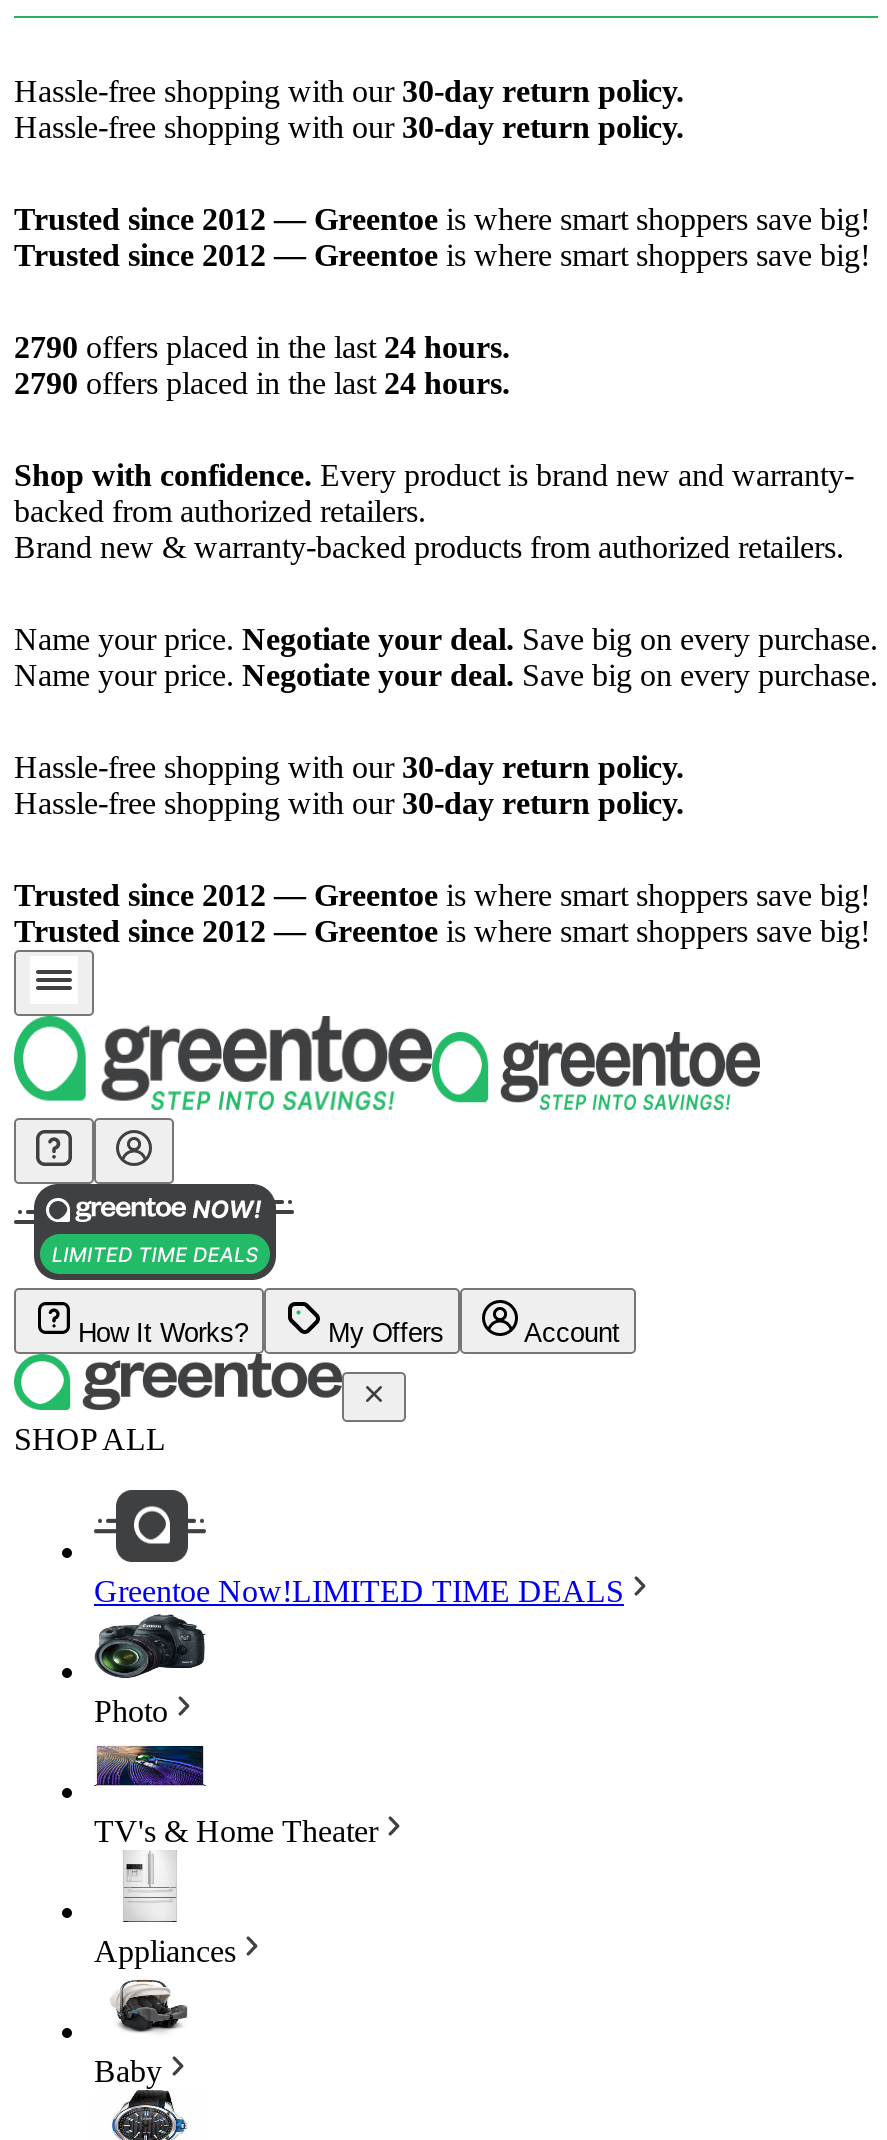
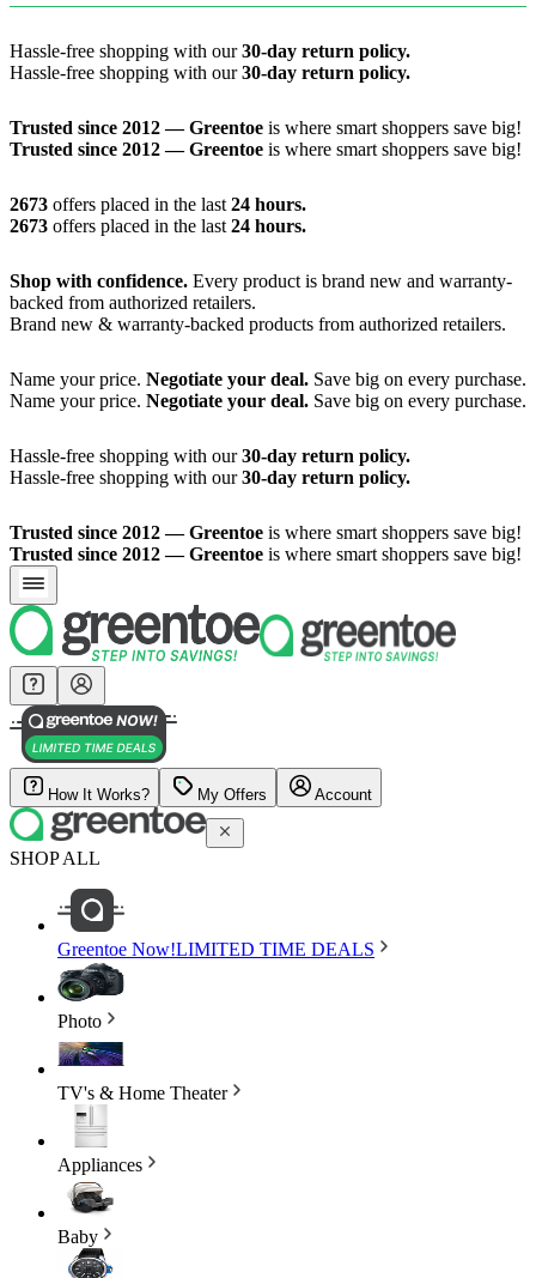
- 2790 offers placed in the last 24 hours.
+ 2673 offers placed in the last 24 hours.

- 2790 offers placed in the last 24 hours.
+ 2673 offers placed in the last 24 hours.
